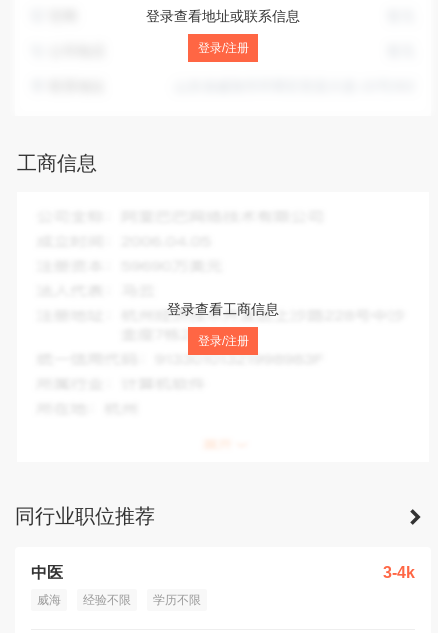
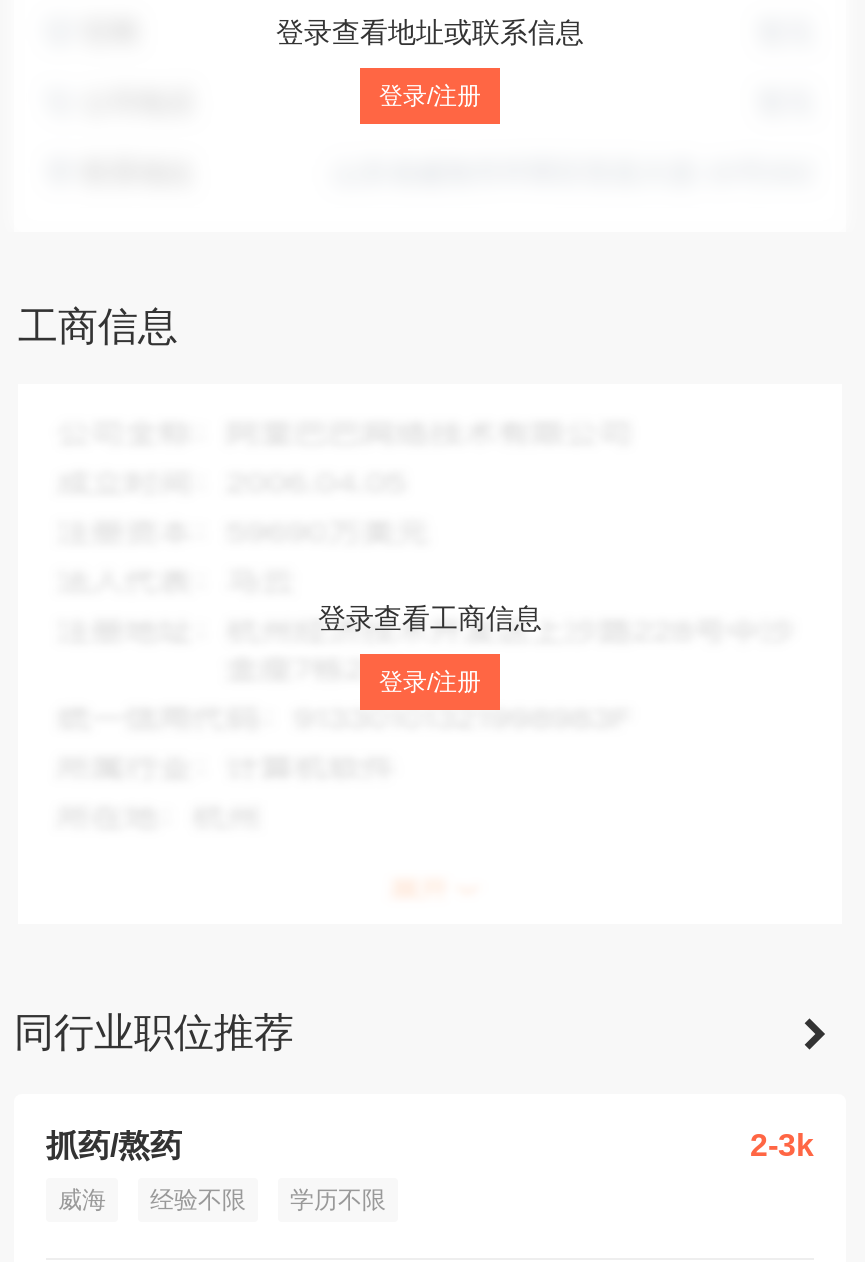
- 中医
- 3-4k
+ 抓药/熬药
+ 2-3k
